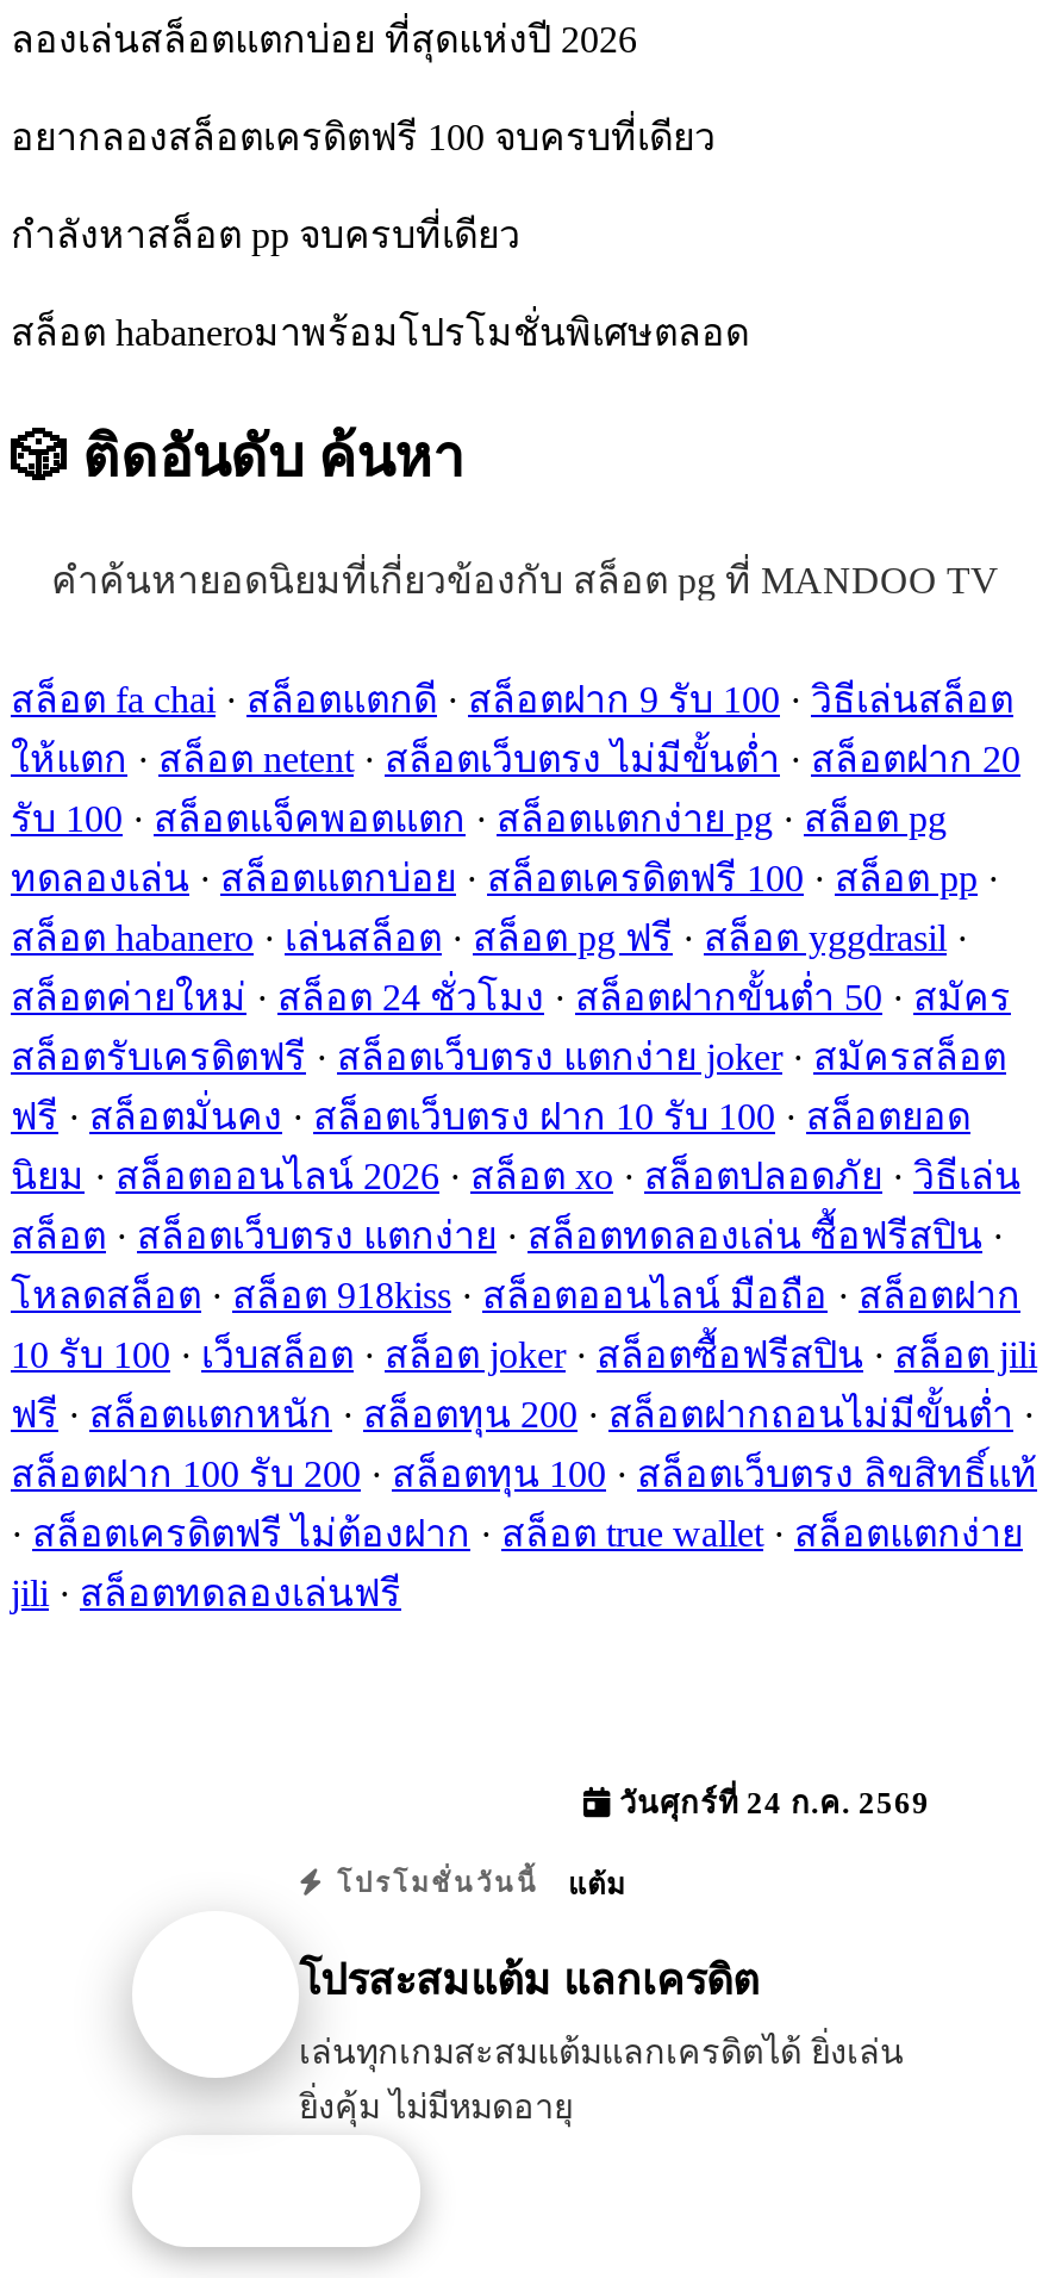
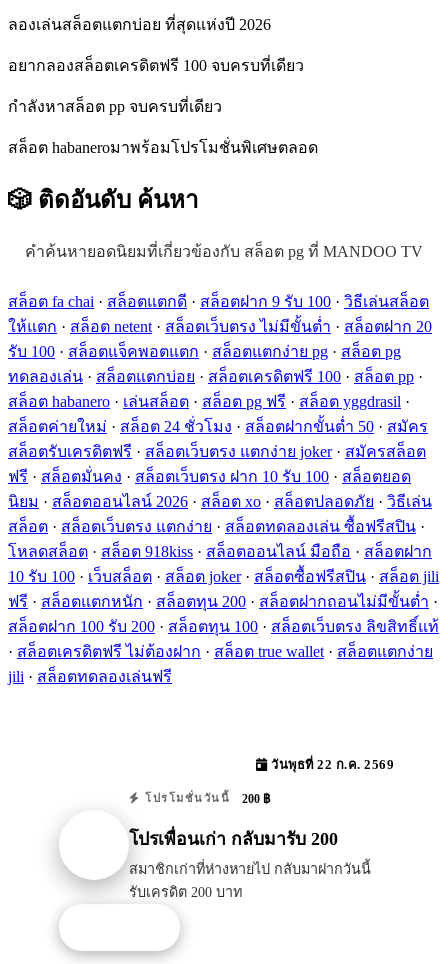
- วันศุกร์ที่ 24 ก.ค. 2569
+ วันพุธที่ 22 ก.ค. 2569

- แต้ม
+ 200 ฿

- โปรสะสมแต้ม แลกเครดิต
+ โปรเพื่อนเก่า กลับมารับ 200

- เล่นทุกเกมสะสมแต้มแลกเครดิตได้ ยิ่งเล่น
- ยิ่งคุ้ม ไม่มีหมดอายุ
+ สมาชิกเก่าที่ห่างหายไป กลับมาฝากวันนี้
+ รับเครดิต 200 บาท
